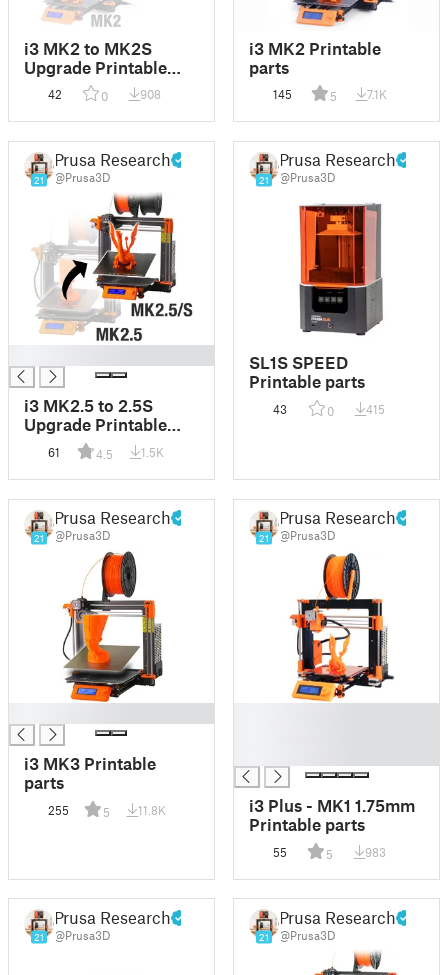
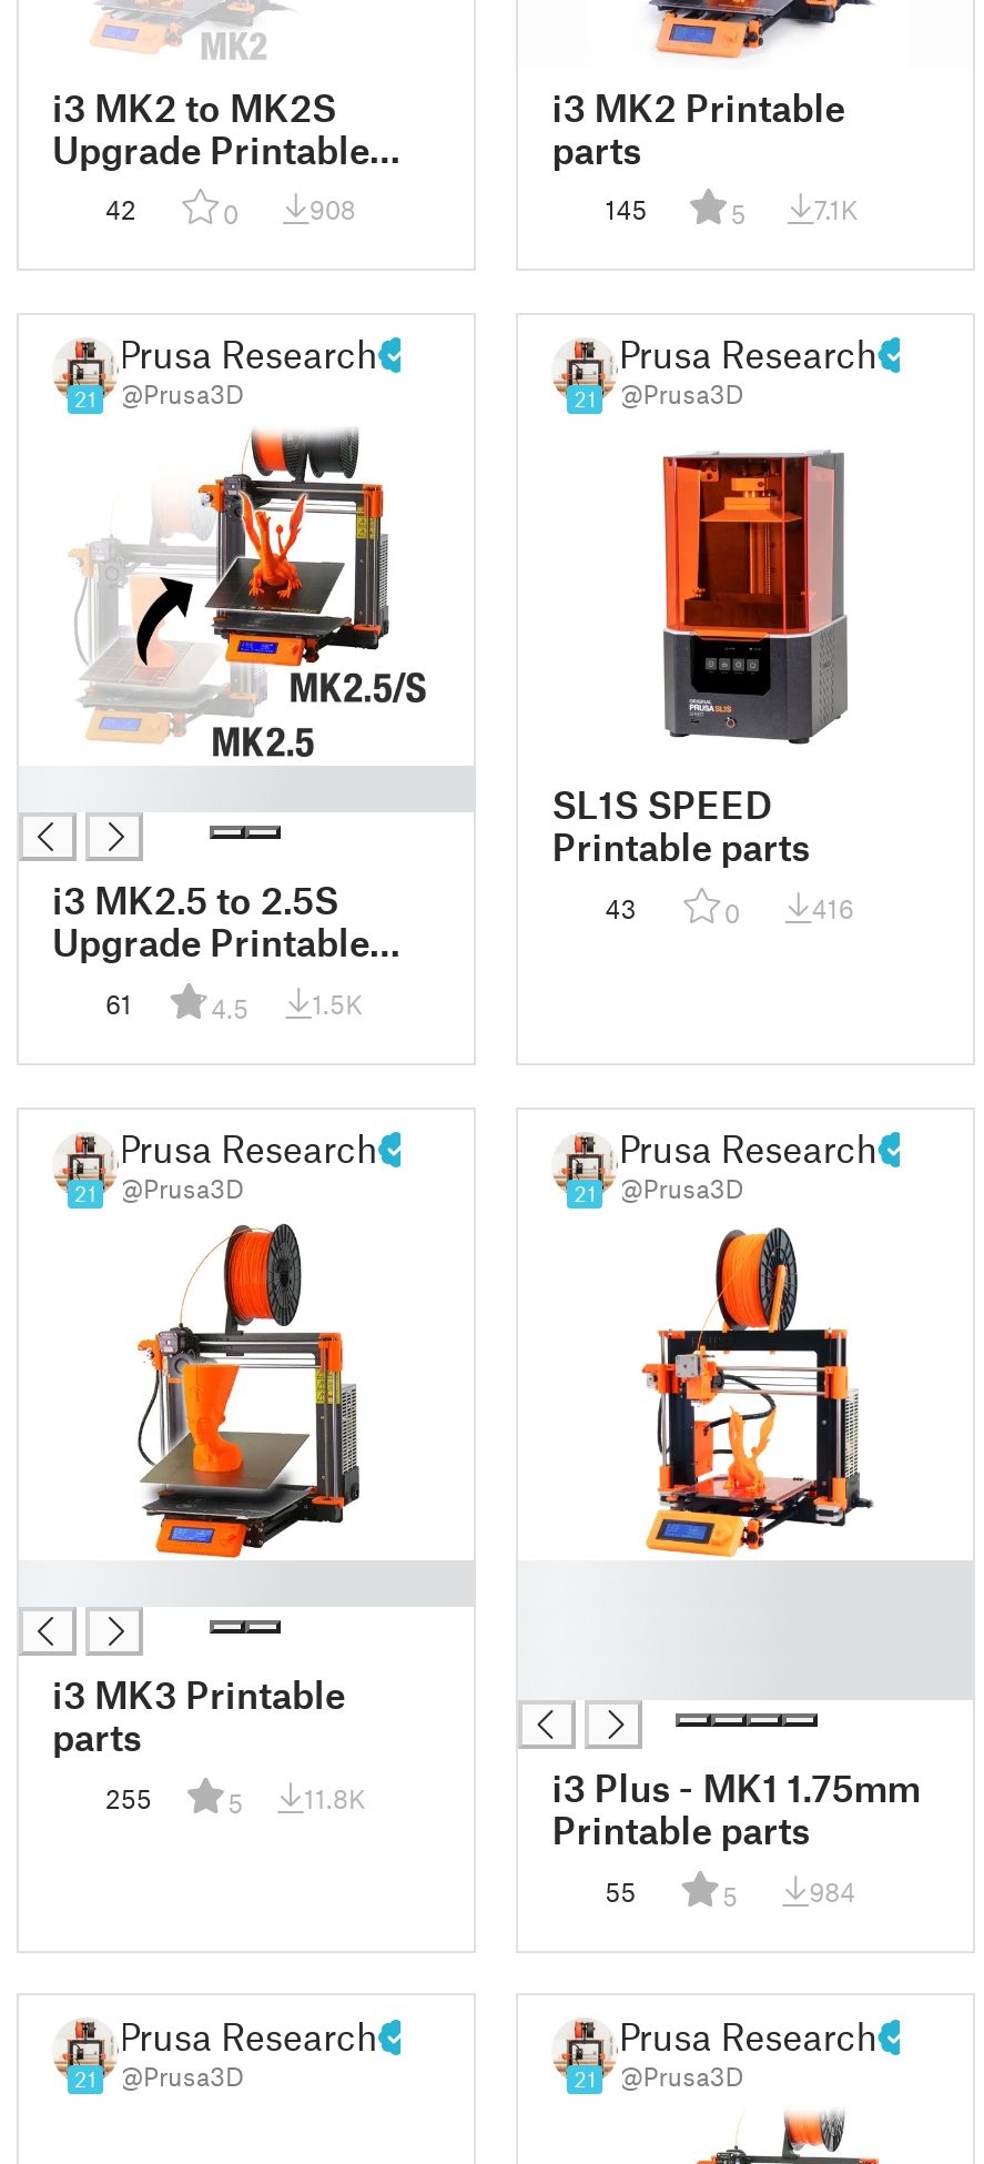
- 415
+ 416

- 983
+ 984
